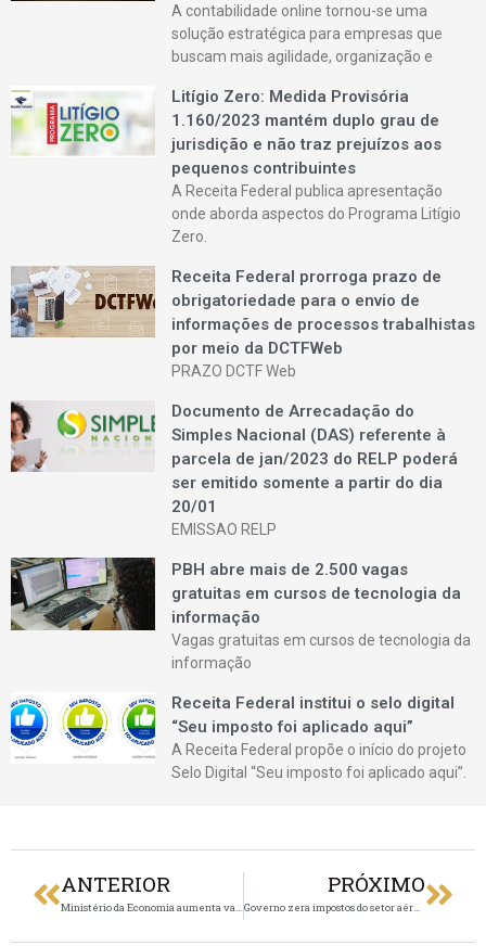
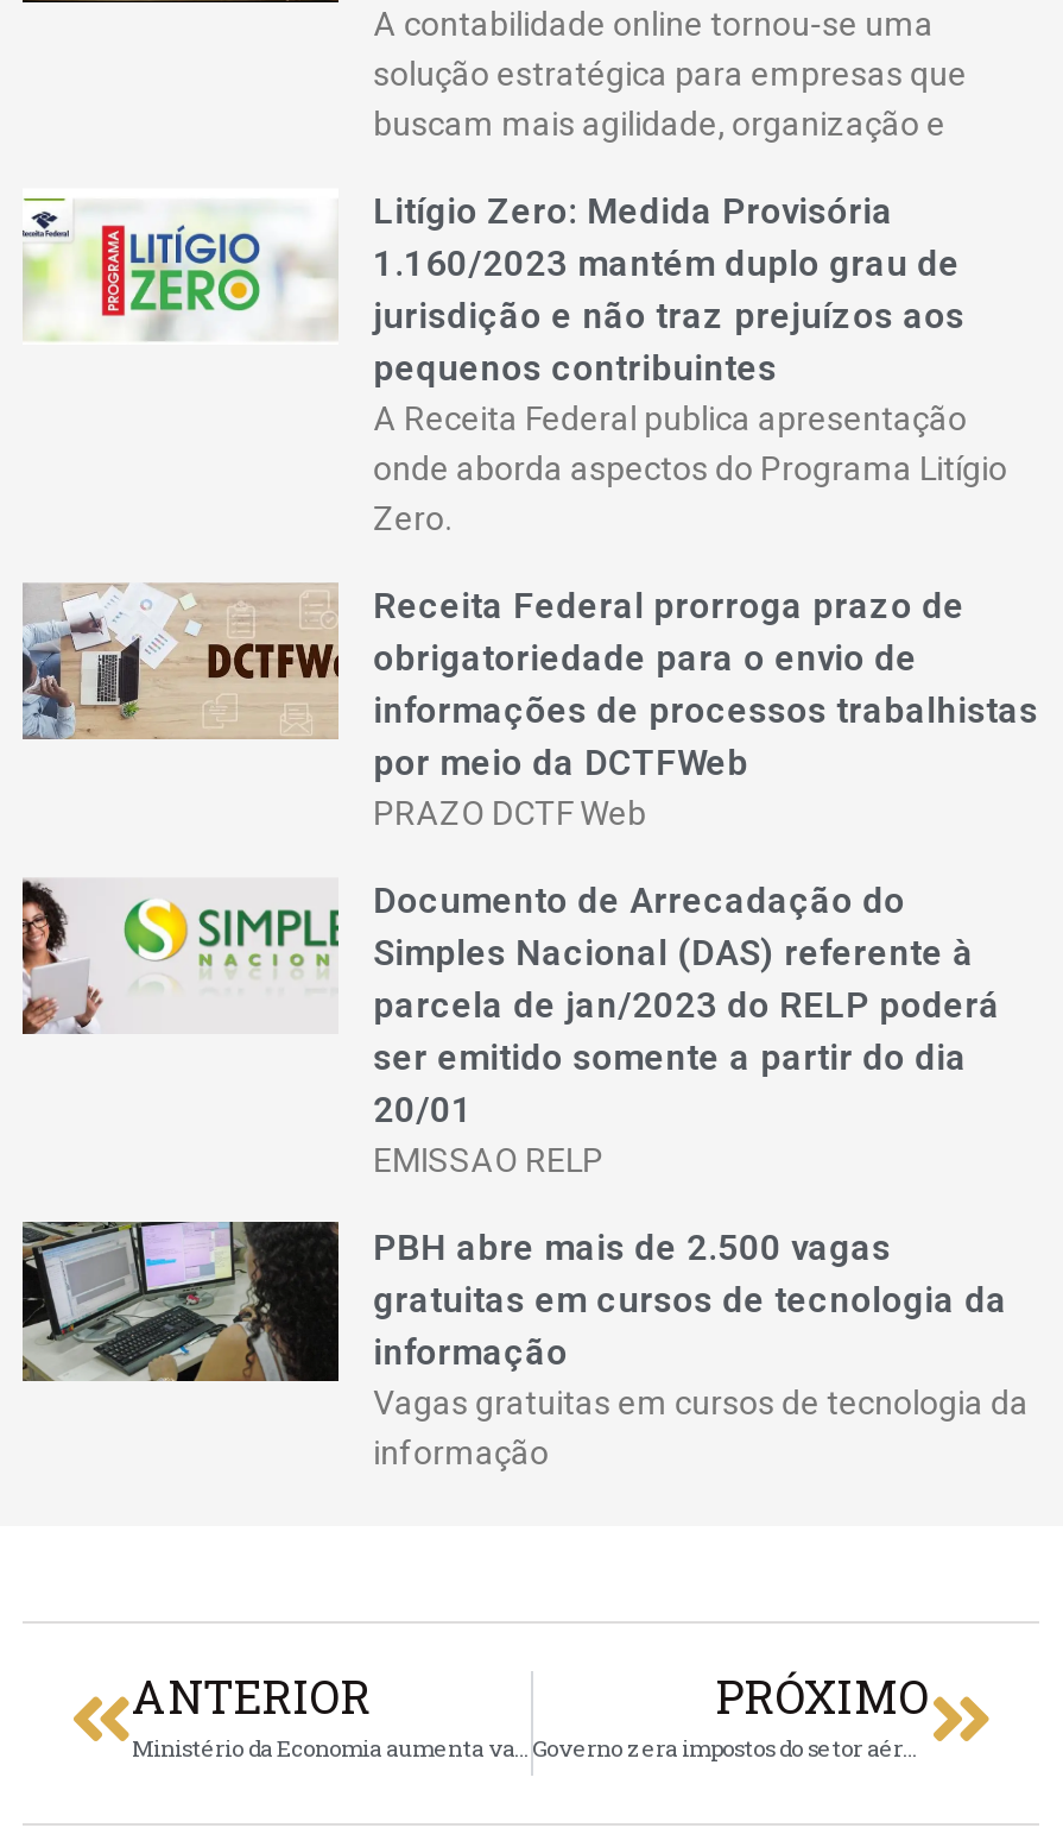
- [image]

- [image]

- [image]
- Receita Federal institui o selo digital
- “Seu imposto foi aplicado aqui”
- A Receita Federal propõe o início do projeto
- Selo Digital “Seu imposto foi aplicado aqui”.
